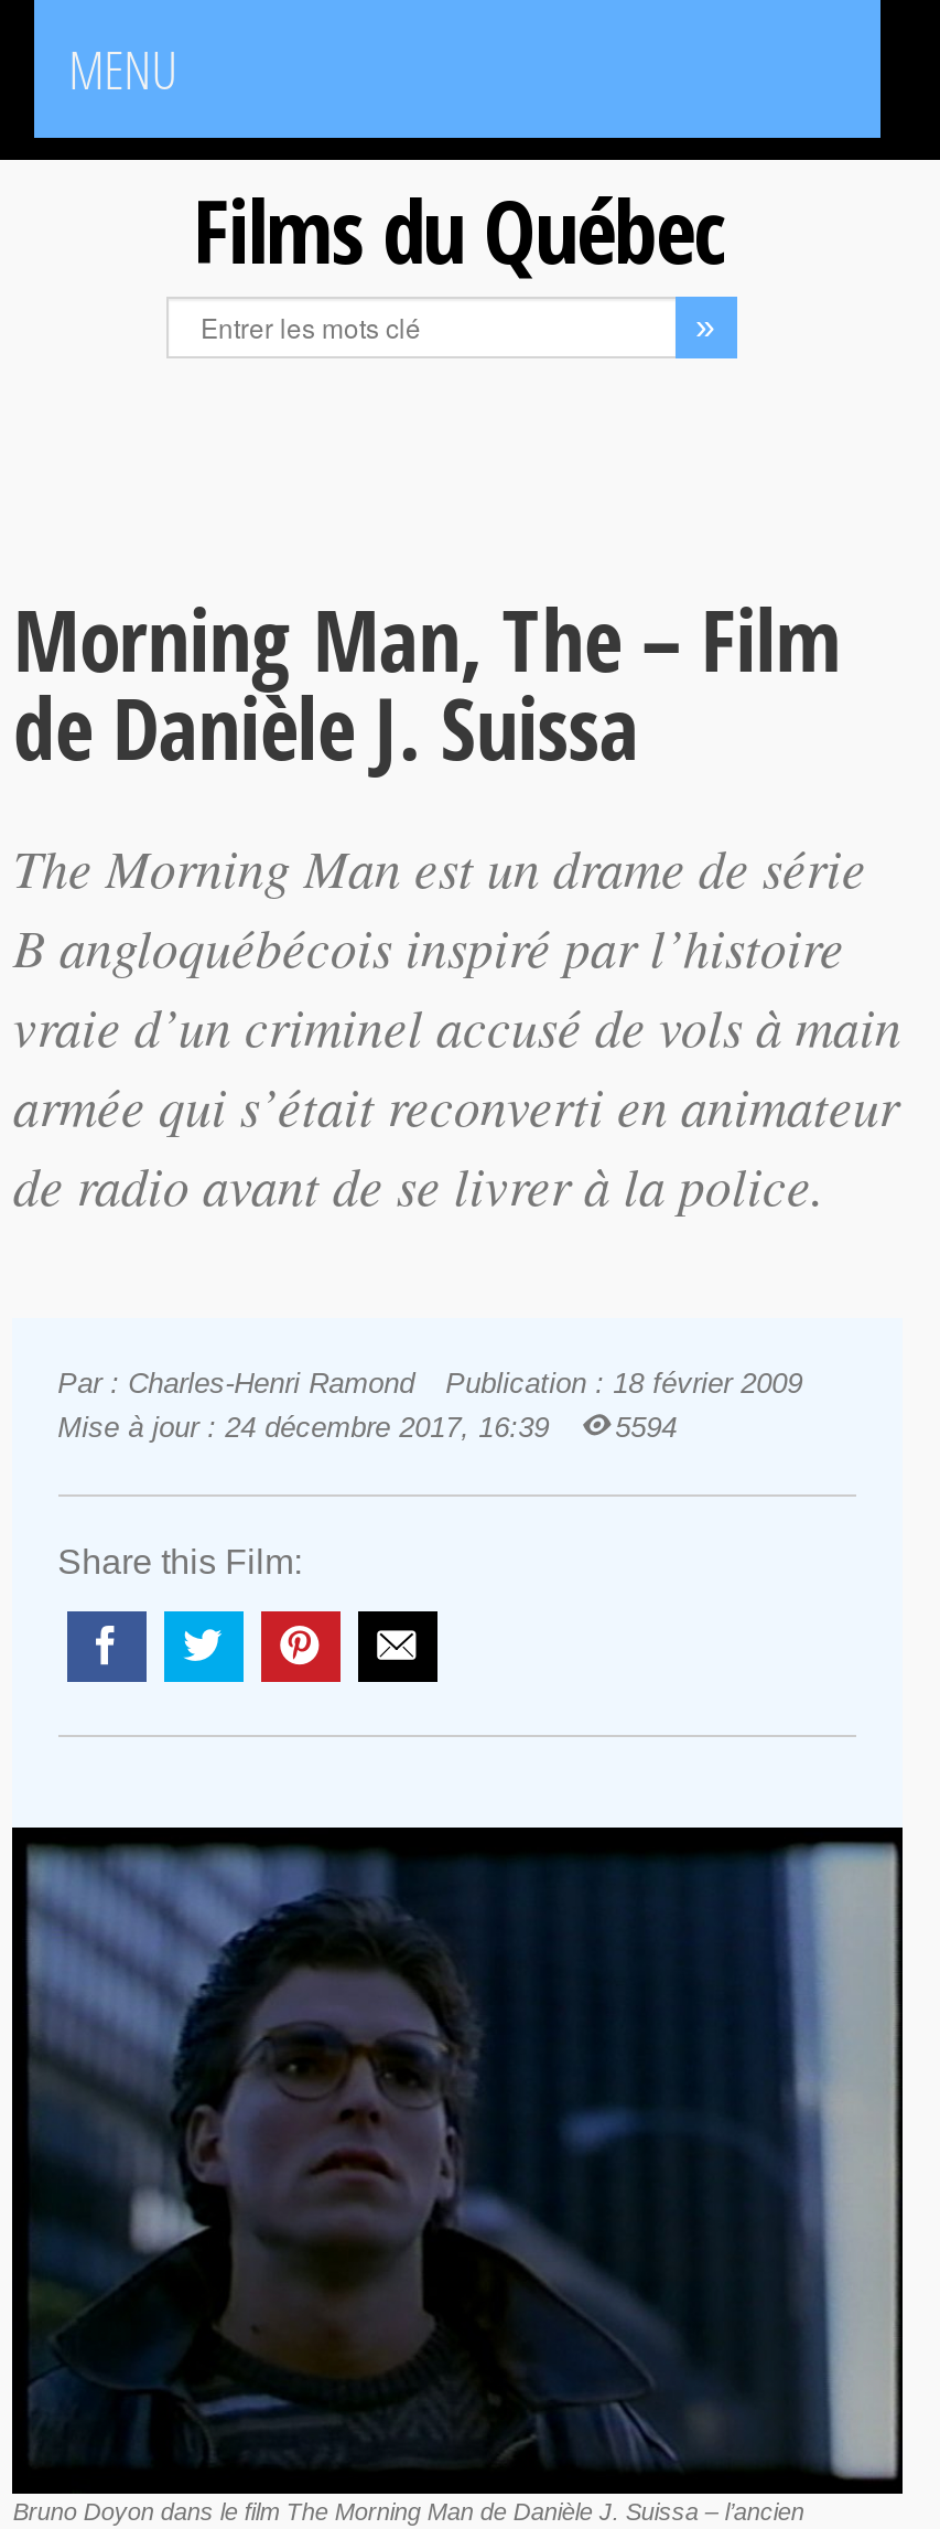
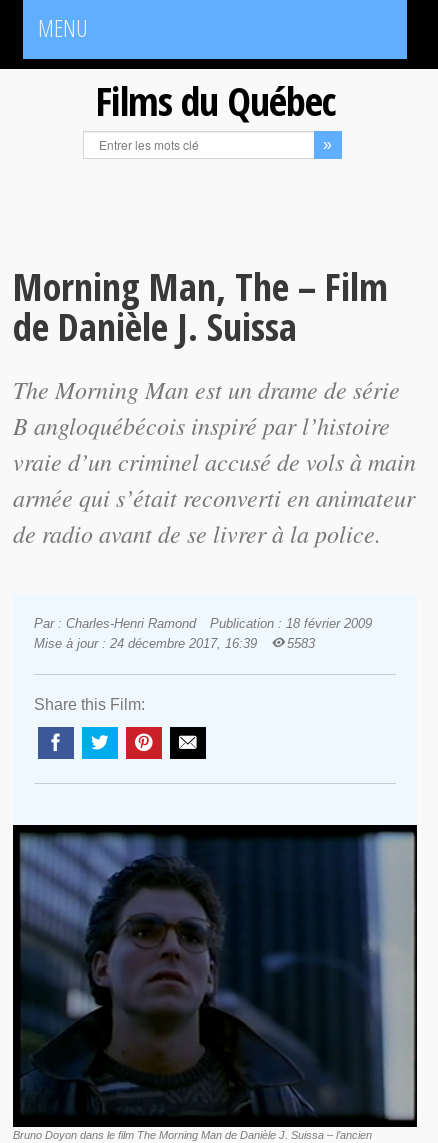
- Mise à jour : 24 décembre 2017, 16:39 5594
+ Mise à jour : 24 décembre 2017, 16:39 5583
